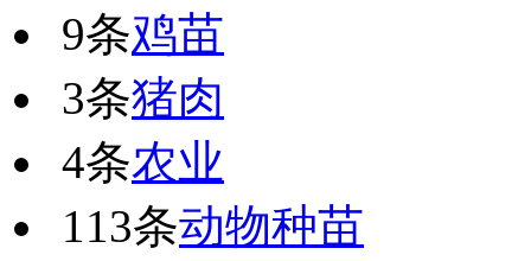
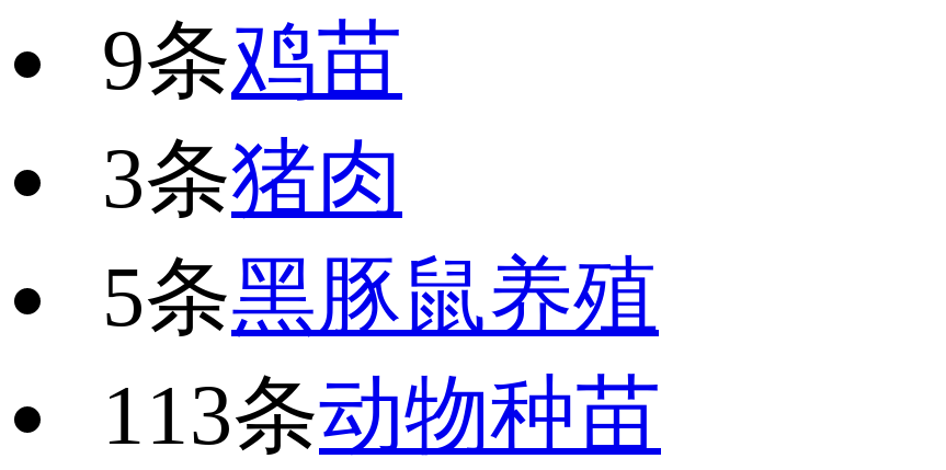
- 4条农业
+ 5条黑豚鼠养殖
